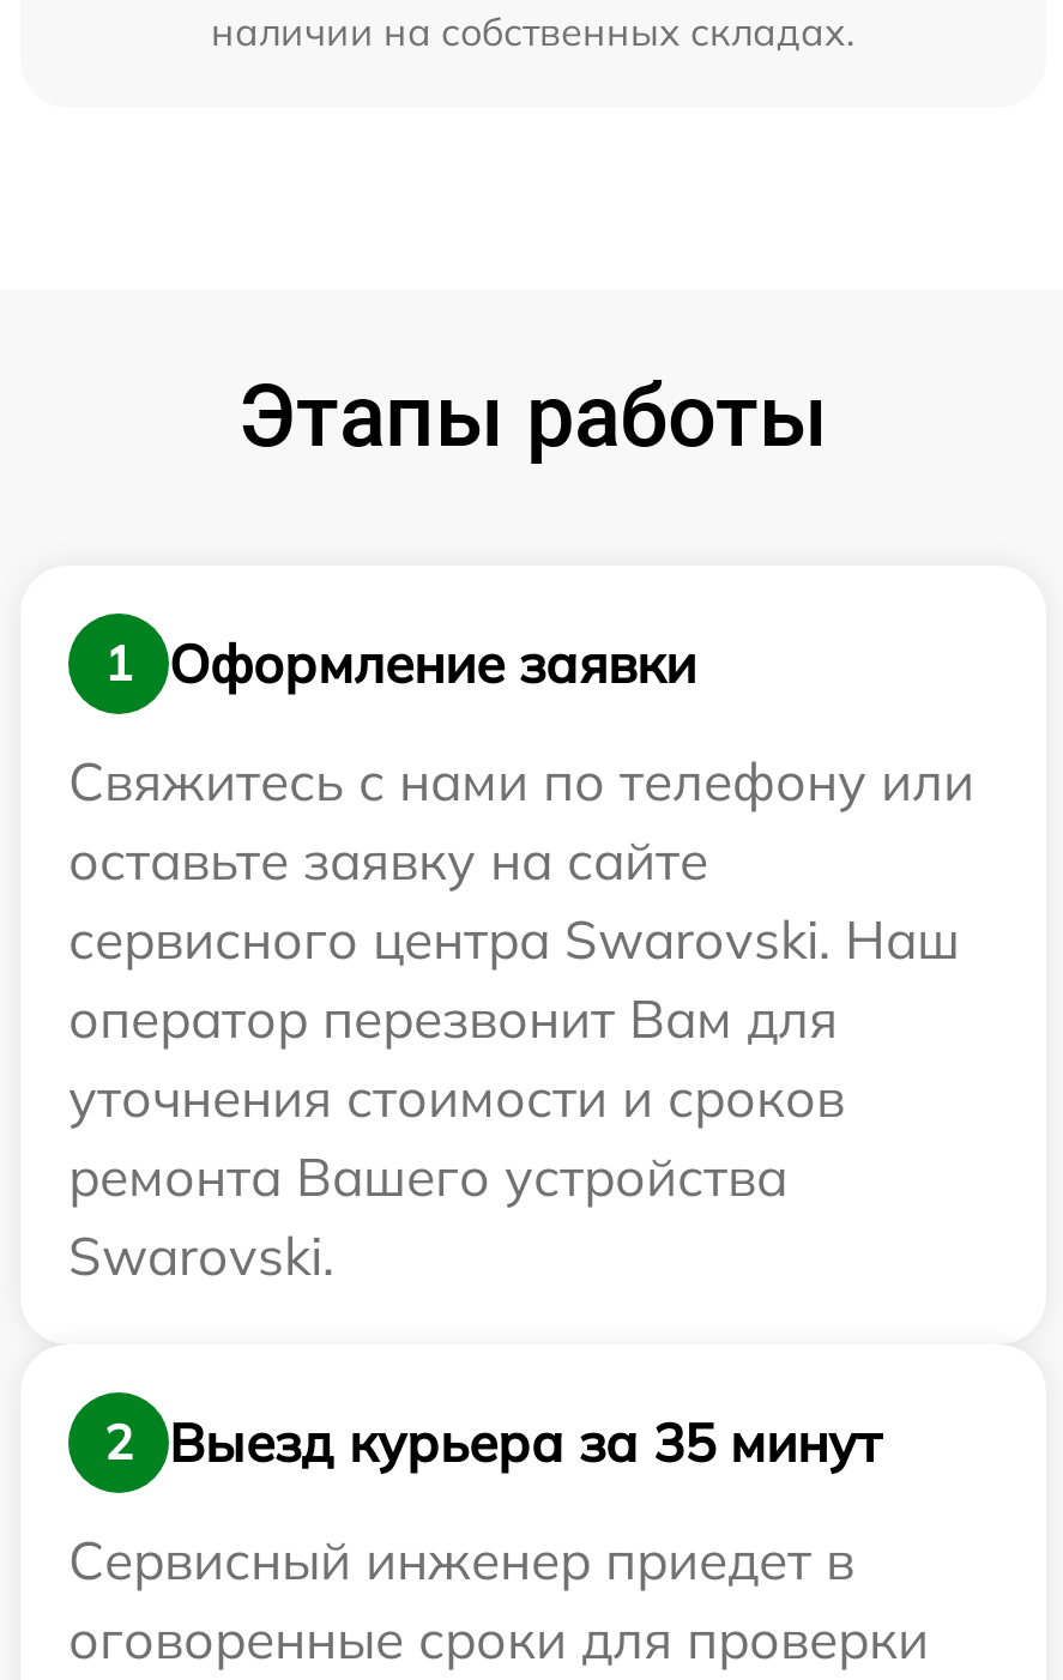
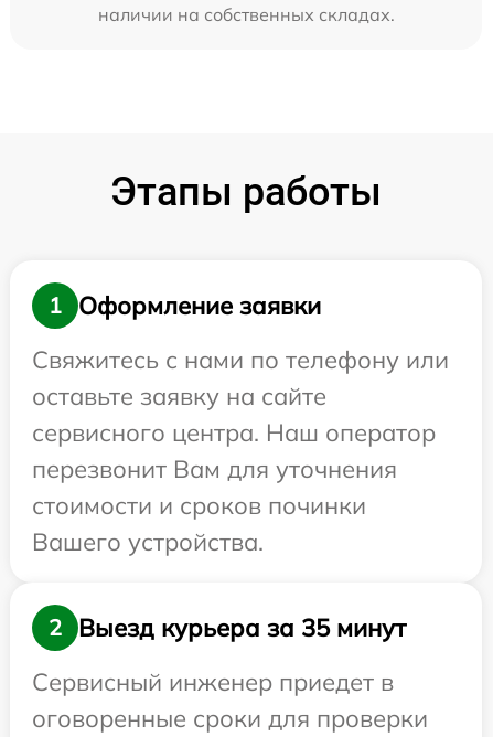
- сервисного центра Swarovski. Наш
- оператор перезвонит Вам для
- уточнения стоимости и сроков
- ремонта Вашего устройства
- Swarovski.
+ сервисного центра. Наш оператор
+ перезвонит Вам для уточнения
+ стоимости и сроков починки
+ Вашего устройства.
